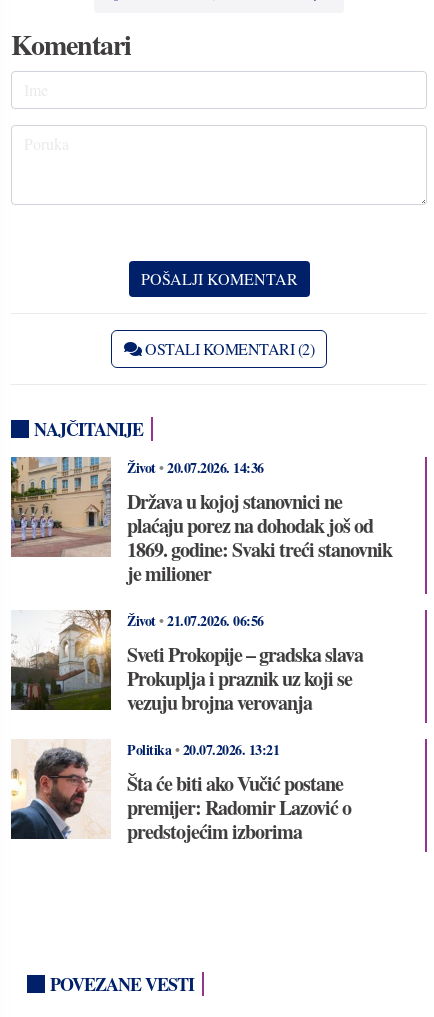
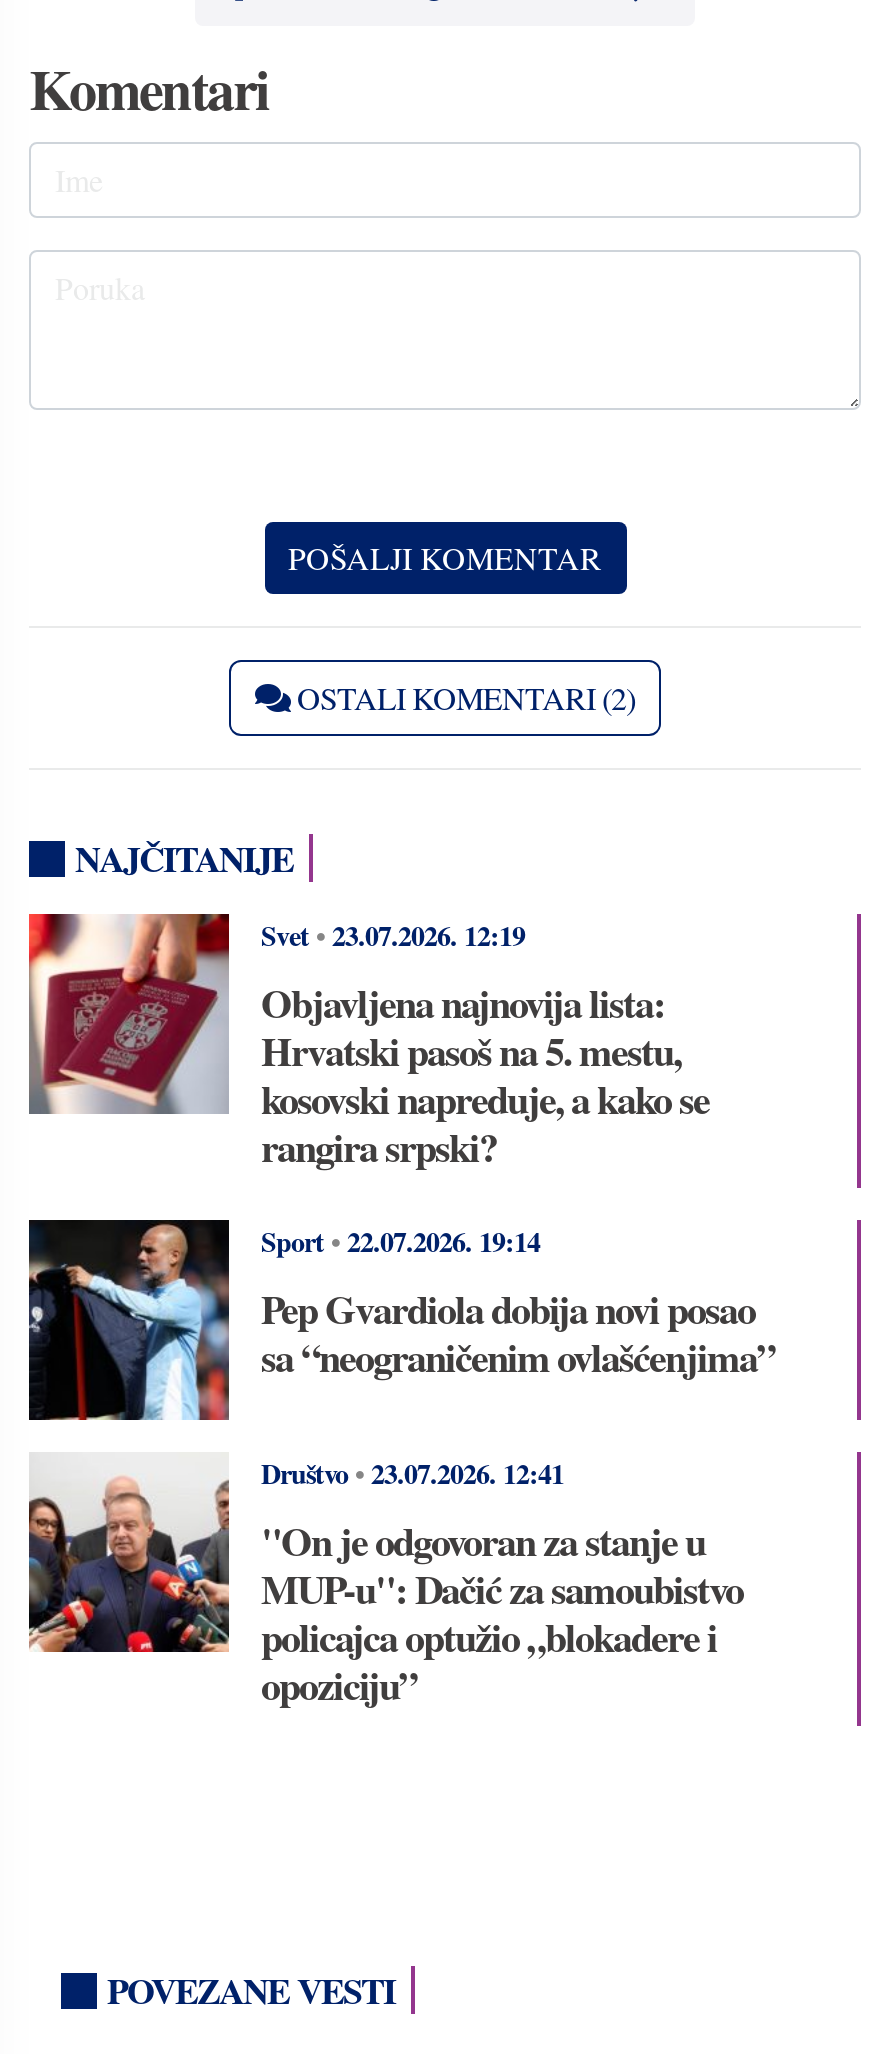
- [image]
- Život •20.07.2026. 14:36
- Država u kojoj stanovnici ne
- plaćaju porez na dohodak još od
- 1869. godine: Svaki treći stanovnik
- je milioner
+ [image]
+ Svet •23.07.2026. 12:19
+ Objavljena najnovija lista:
+ Hrvatski pasoš na 5. mestu,
+ kosovski napreduje, a kako se
+ rangira srpski?

- [image]
- Život • 21.07.2026. 06:56
- Sveti Prokopije – gradska slava
- Prokuplja i praznik uz koji se
- vezuju brojna verovanja
+ [image]
+ Sport •22.07.2026. 19:14
+ Pep Gvardiola dobija novi posao
+ sa “neograničenim ovlašćenjima”

- [image]
- Politika • 20.07.2026. 13:21
- Šta će biti ako Vučić postane
- premijer: Radomir Lazović o
- predstojećim izborima
+ [image]
+ Društvo •23.07.2026. 12:41
+ "On je odgovoran za stanje u
+ MUP-u": Dačić za samoubistvo
+ policajca optužio „blokadere i
+ opoziciju”
